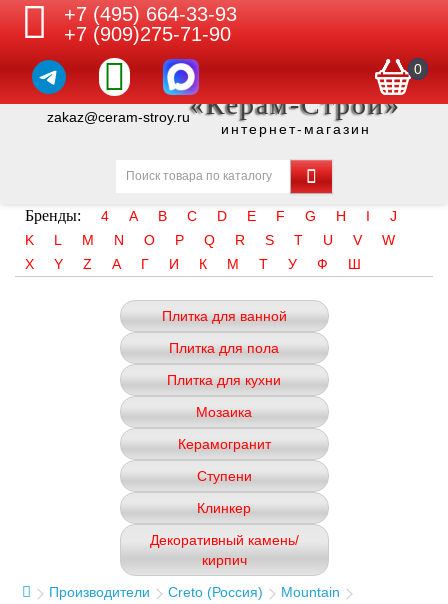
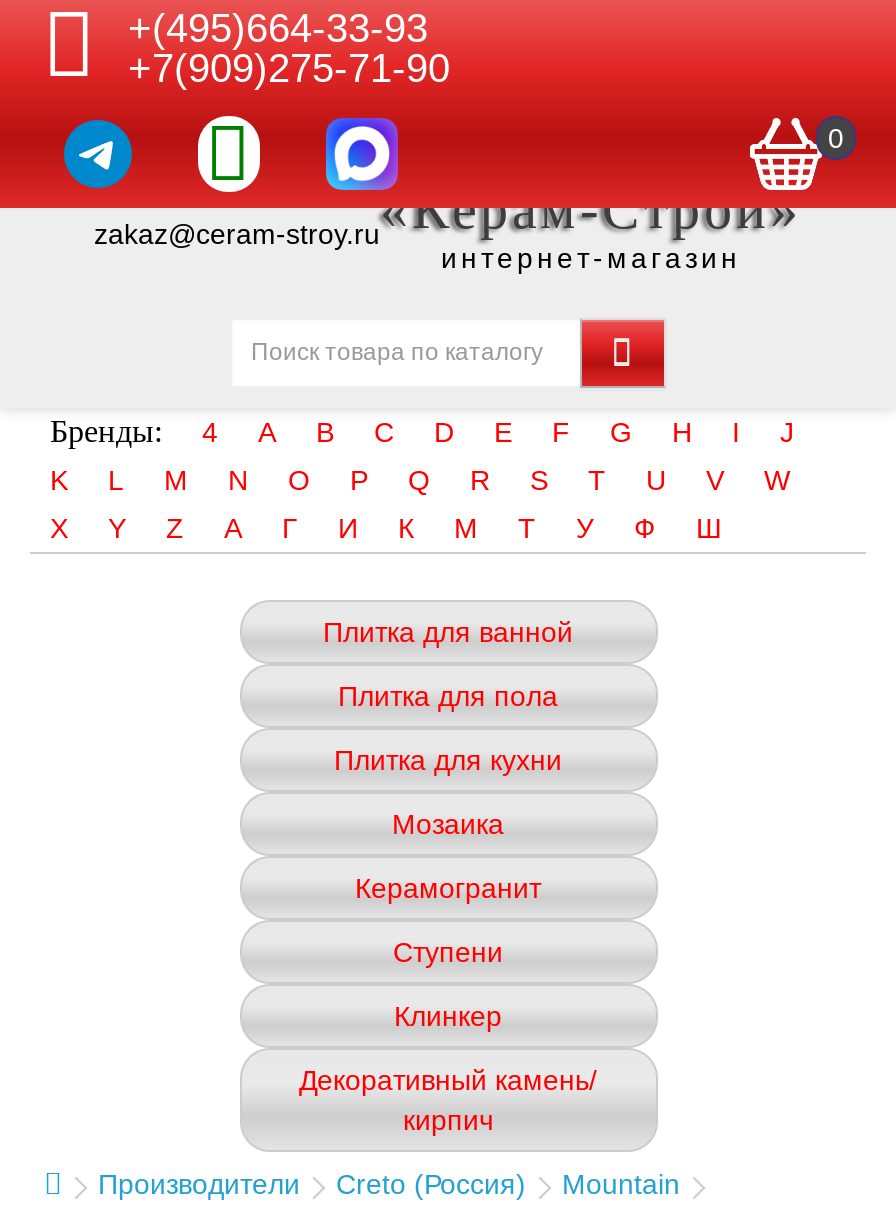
- +7 (495) 664-33-93
- +7 (909)275-71-90
+ +(495)664-33-93
+ +7(909)275-71-90
